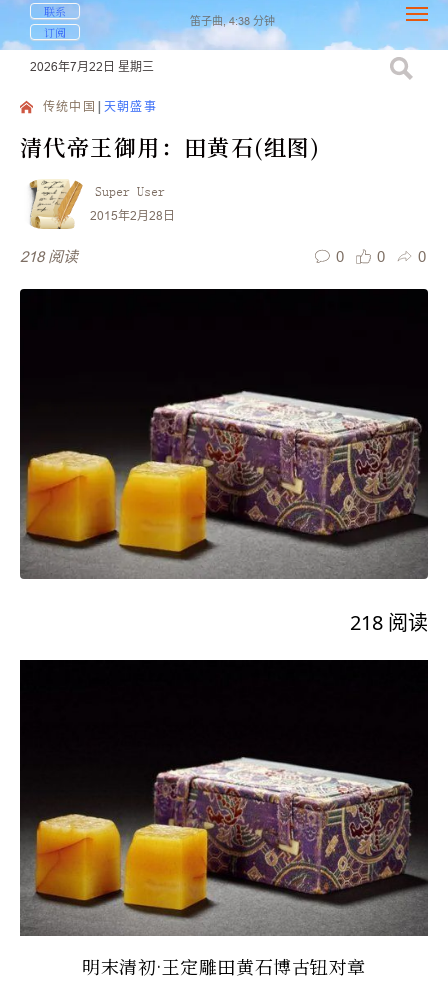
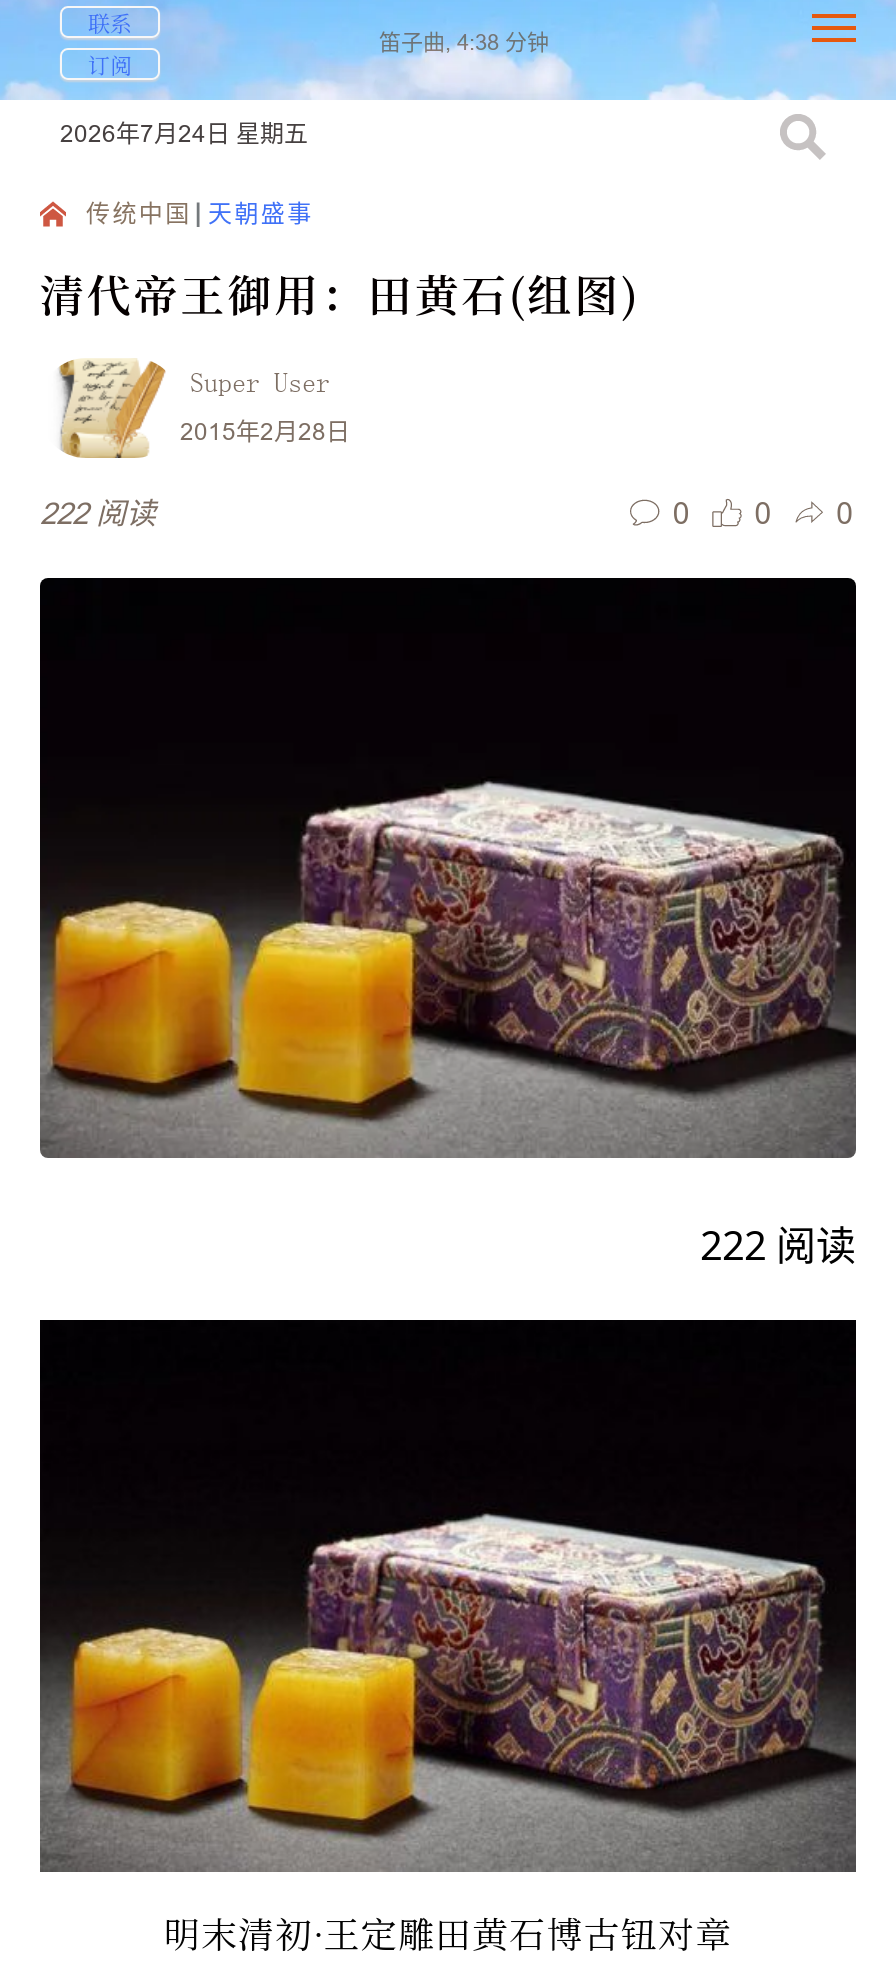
- 2026年7月22日 星期三
+ 2026年7月24日 星期五

- 218 阅读
+ 222 阅读

- 218 阅读
+ 222 阅读
